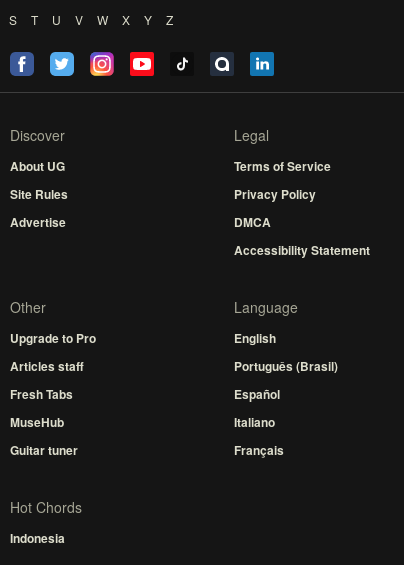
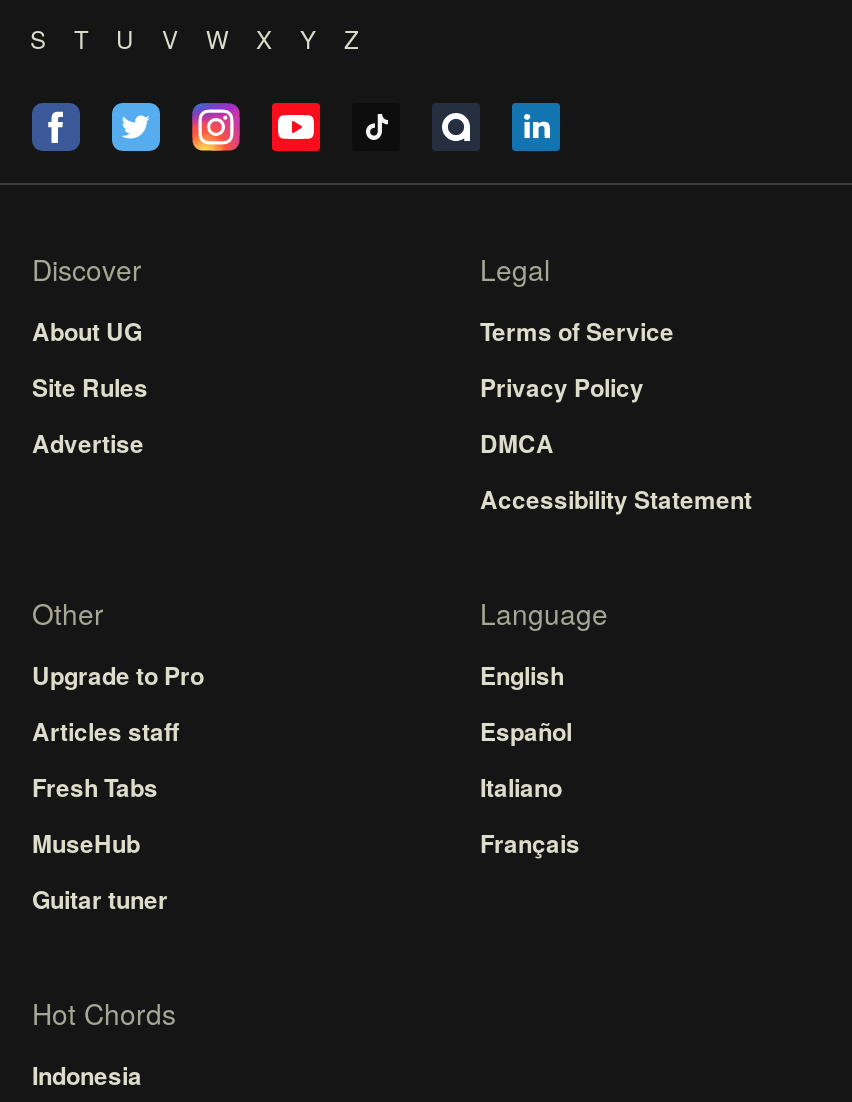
- Português (Brasil)

moved up: Español | Italiano | Français
